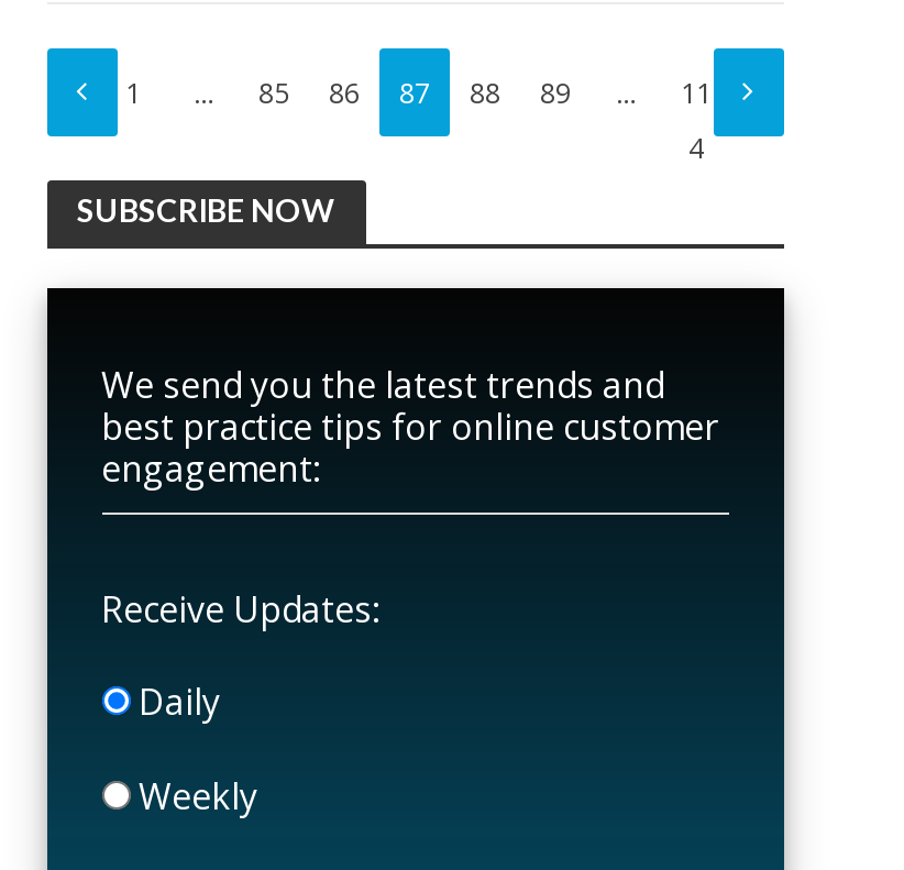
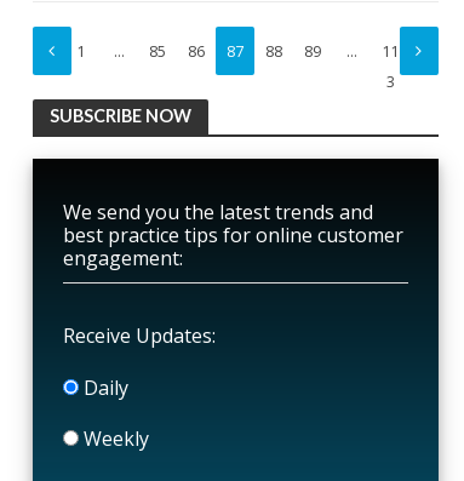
- 4
+ 3
